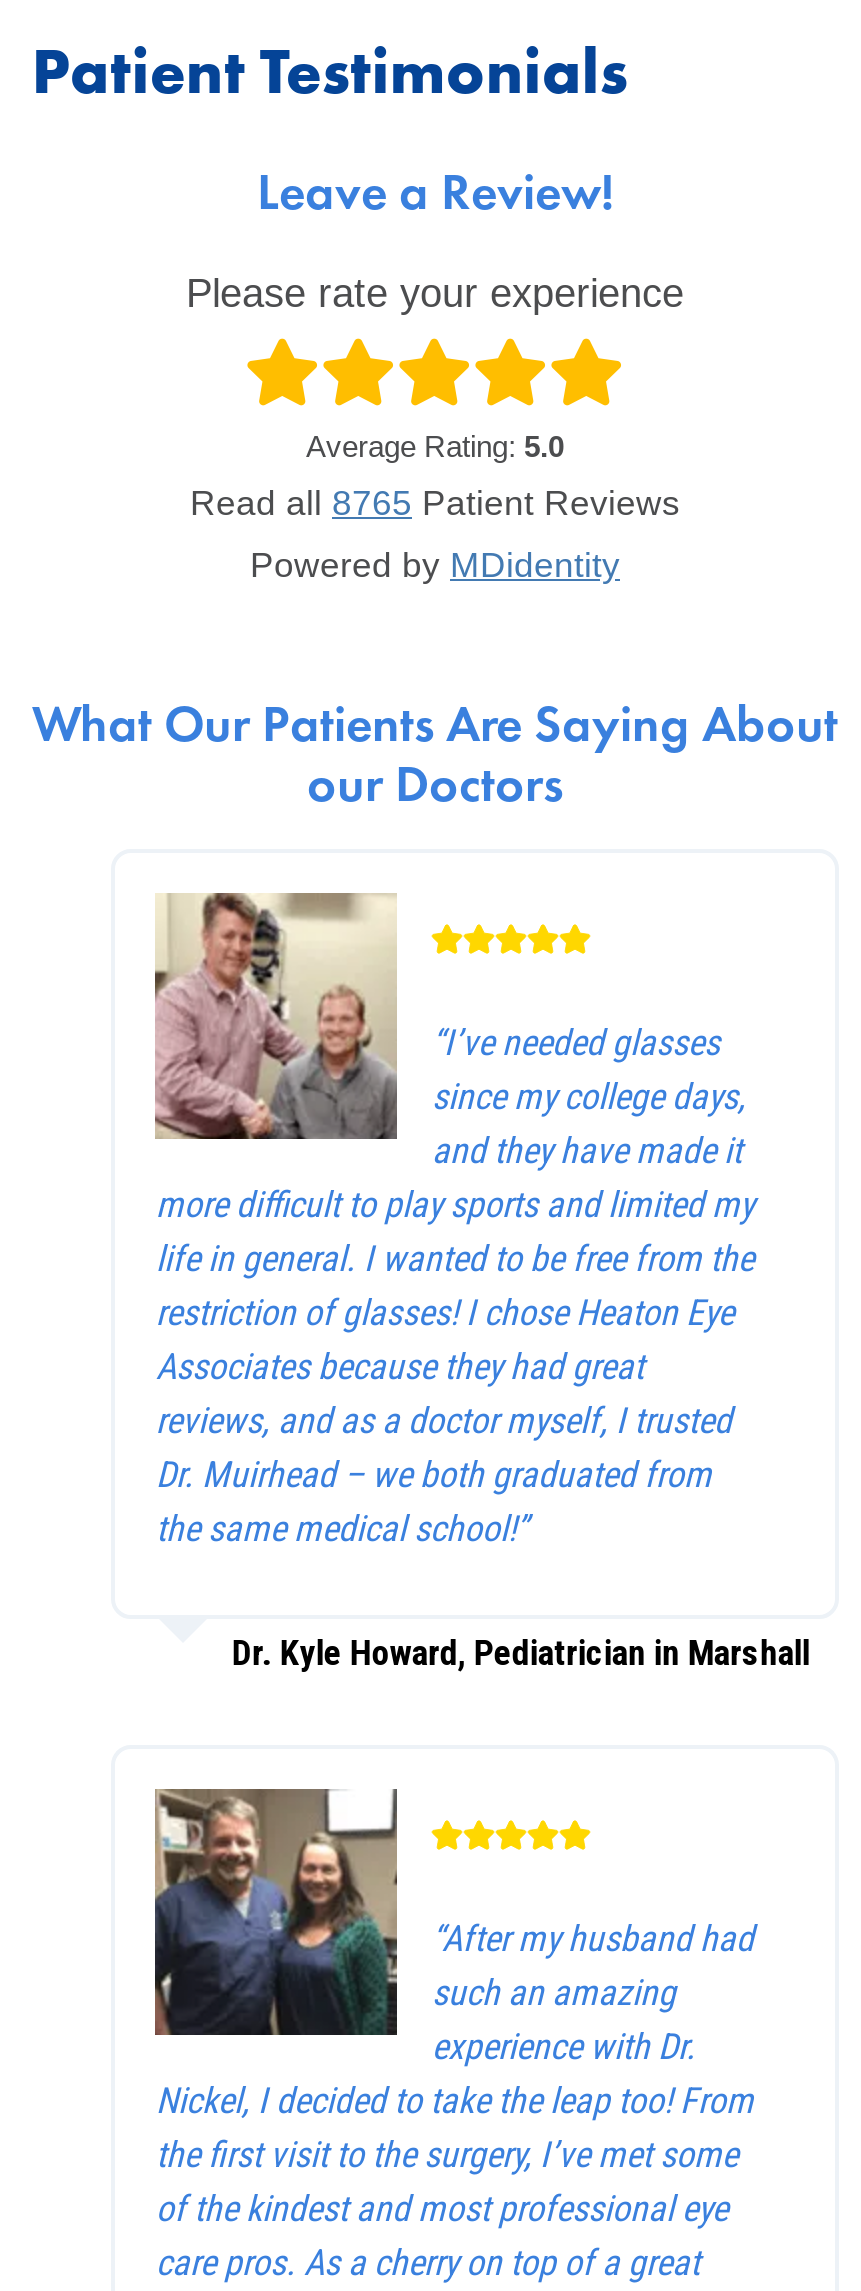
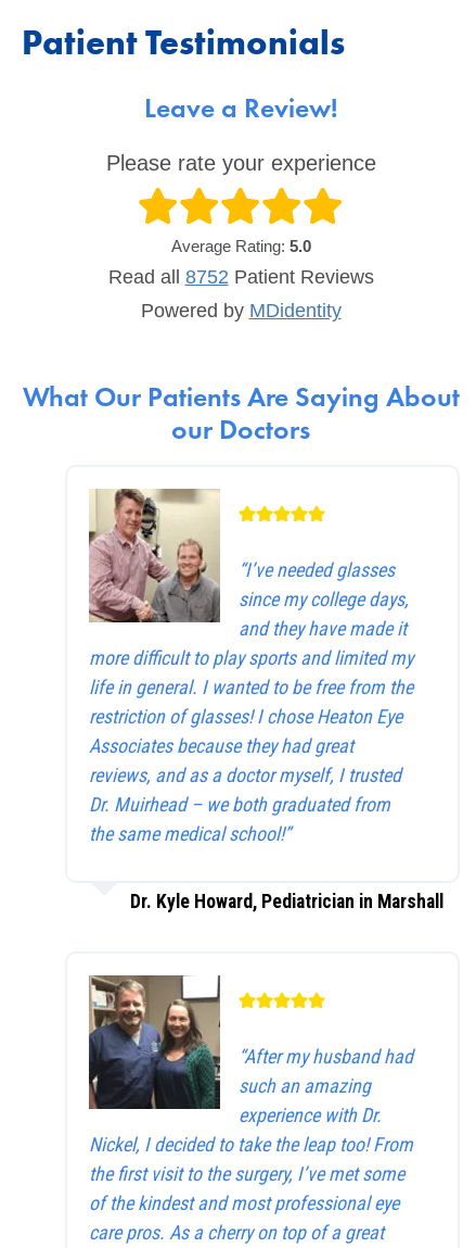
- Read all 8765 Patient Reviews
+ Read all 8752 Patient Reviews
